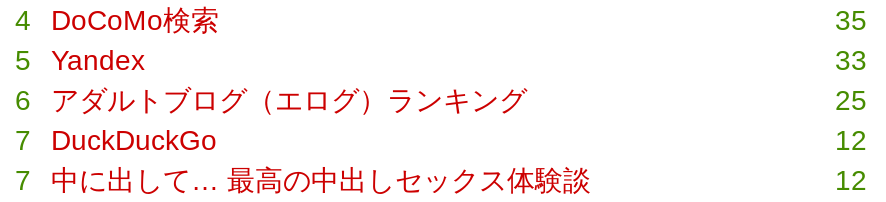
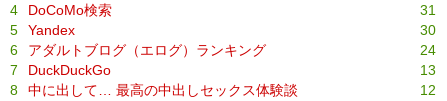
- 35
+ 31

- 33
+ 30

- 25
+ 24

- 12
+ 13

- 7 中に出して… 最高の中出しセックス体験談
+ 8 中に出して… 最高の中出しセックス体験談
